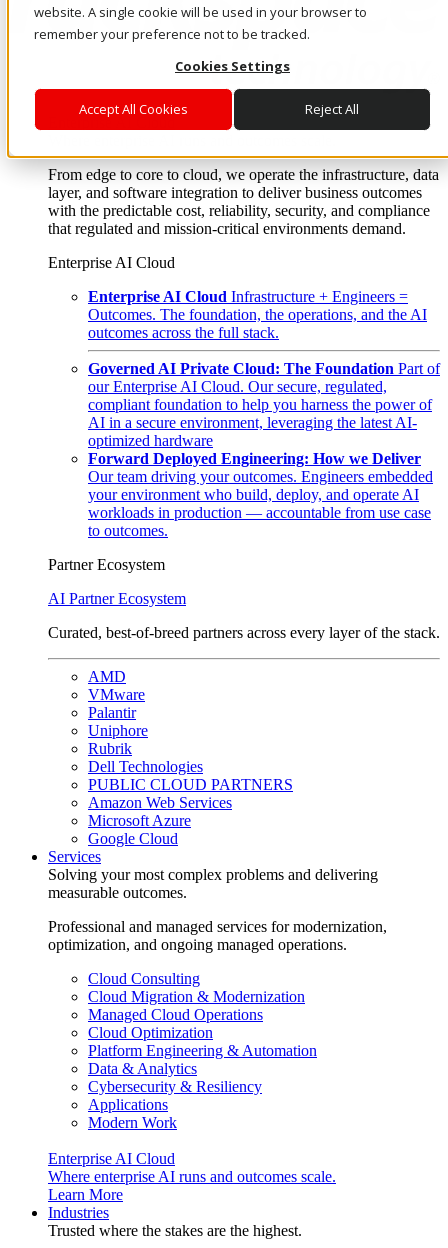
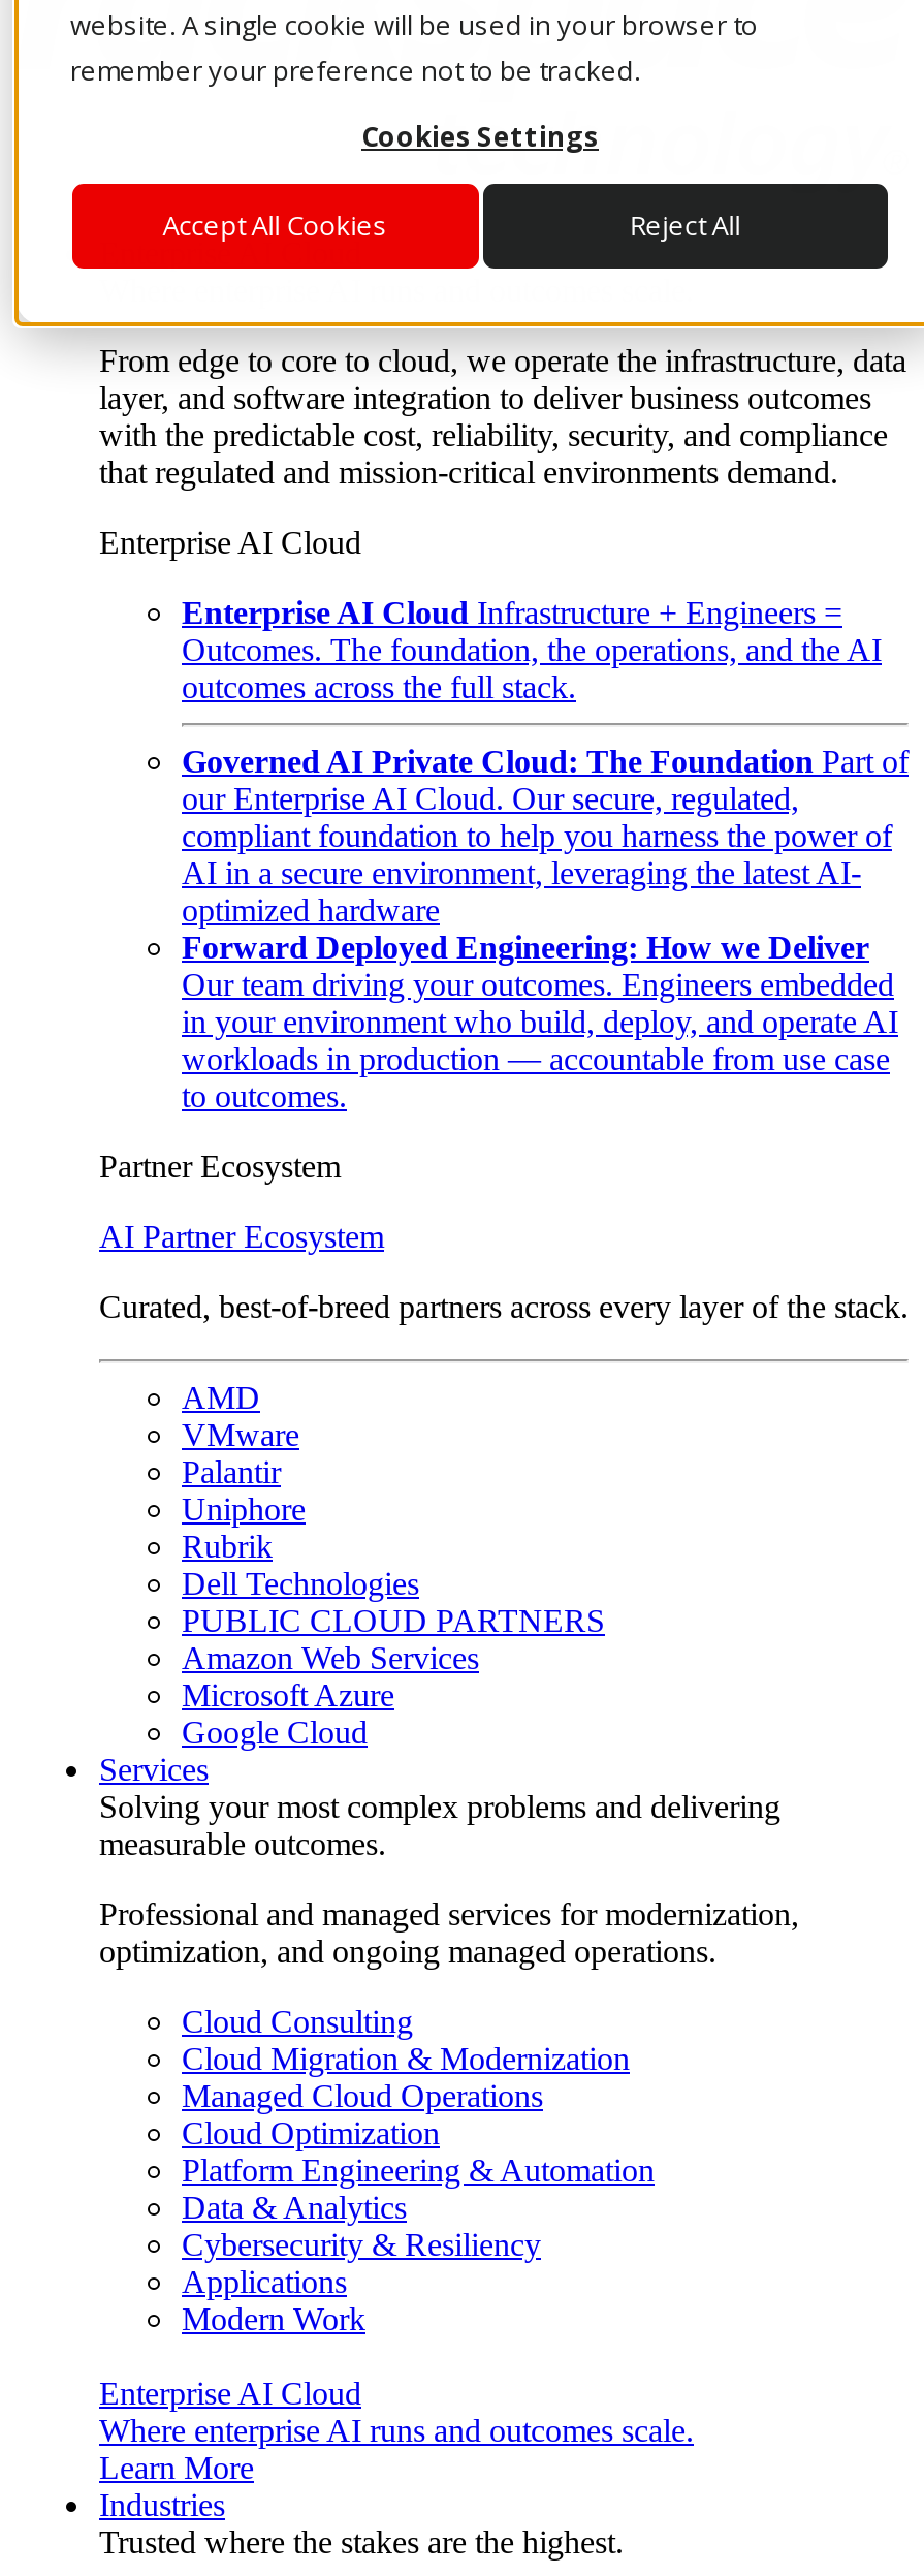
- your environment who build, deploy, and operate AI
+ in your environment who build, deploy, and operate AI
